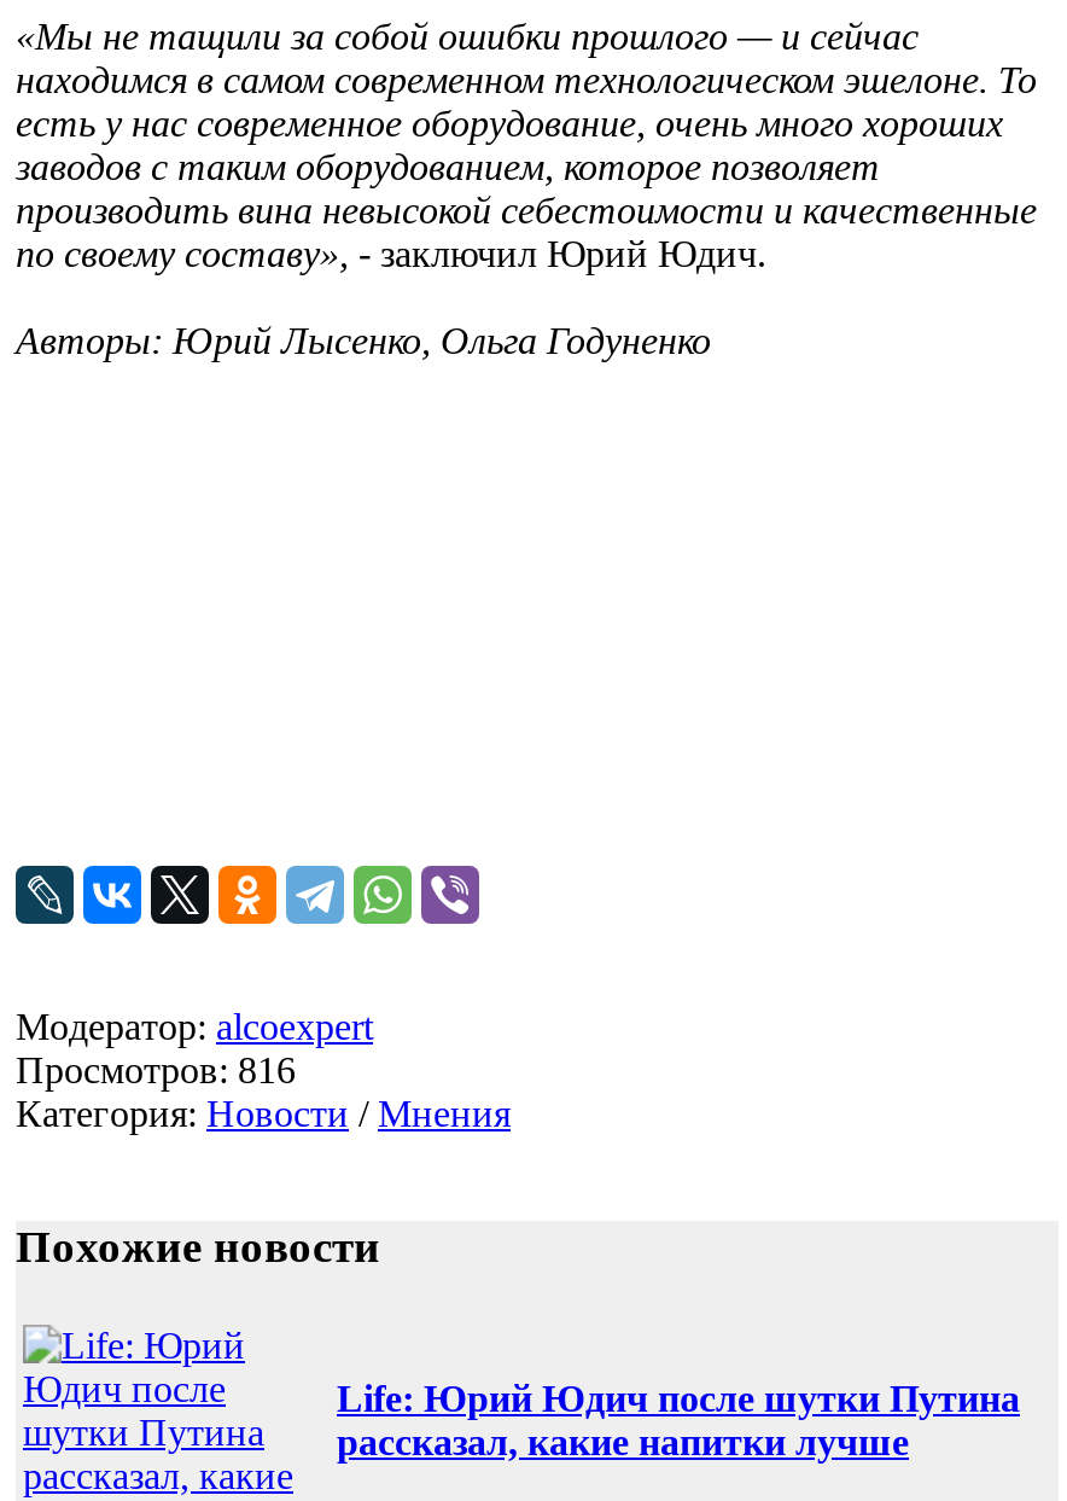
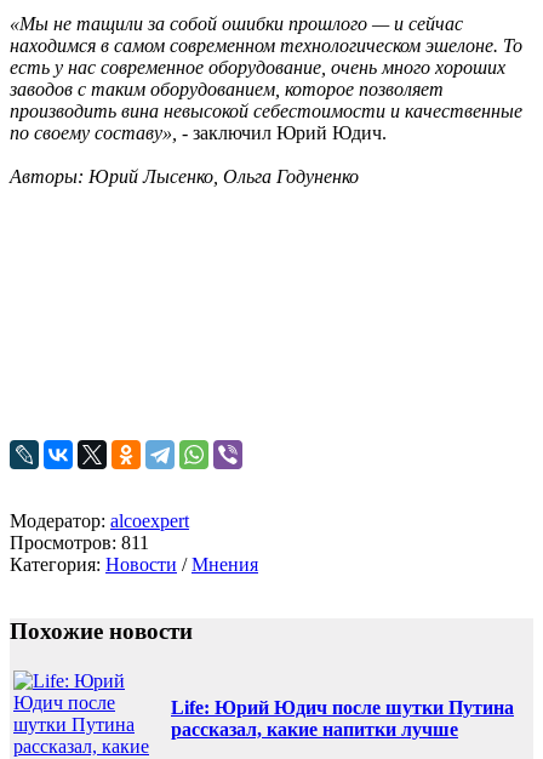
- Просмотров: 816
+ Просмотров: 811
